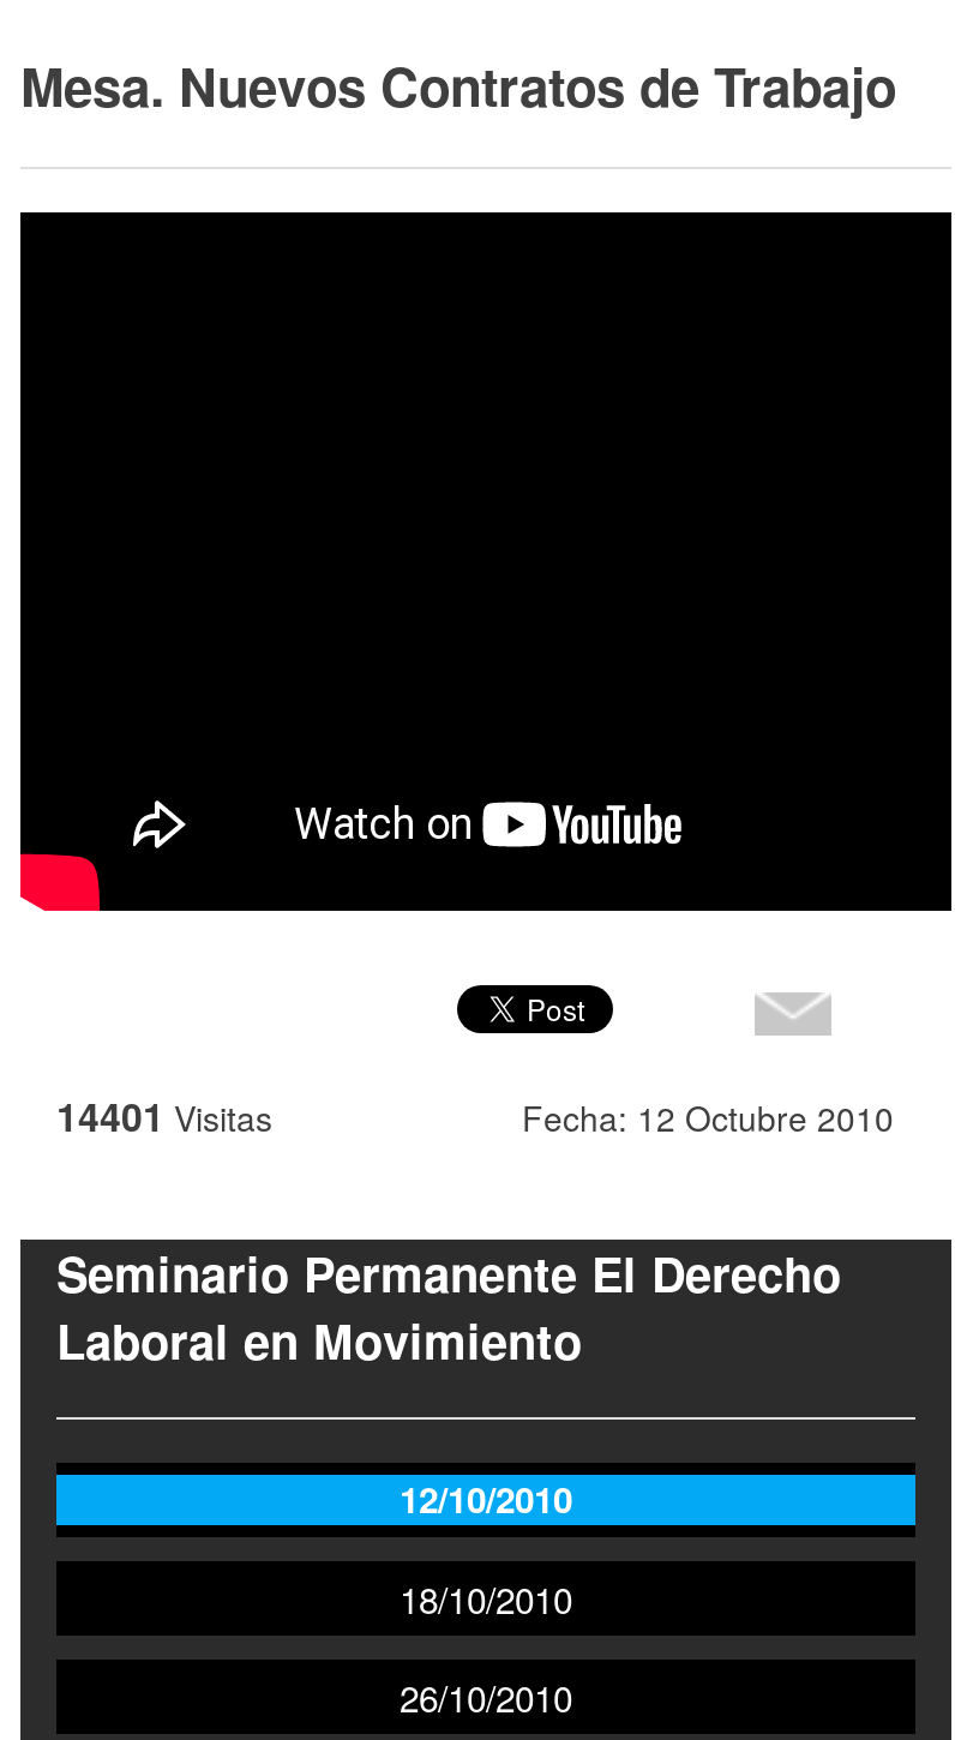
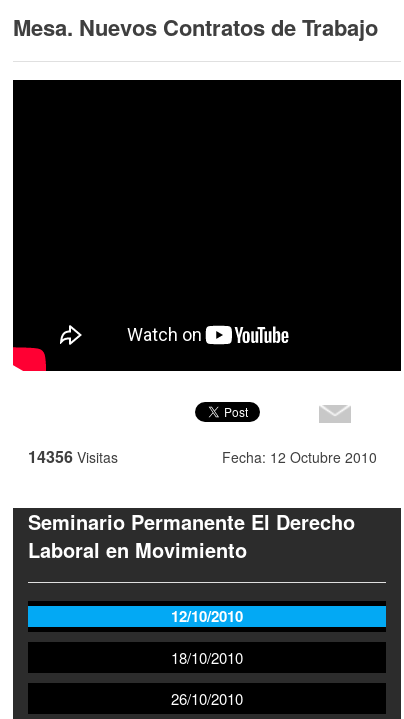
- 14401 Visitas
+ 14356 Visitas
